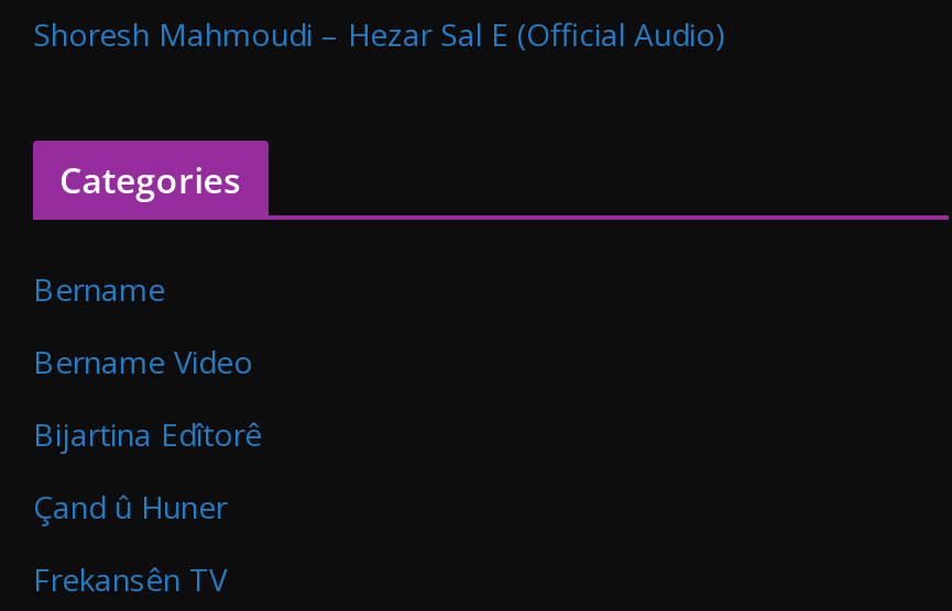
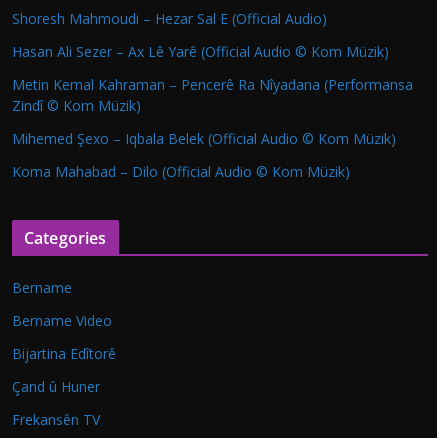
+ Hasan Ali Sezer – Ax Lê Yarê (Official Audio © Kom Müzik)
+ Metin Kemal Kahraman – Pencerê Ra Nîyadana (Performansa
+ Zindî © Kom Müzik)
+ Mihemed Şexo – Iqbala Belek (Official Audio © Kom Müzik)
+ Koma Mahabad – Dilo (Official Audio © Kom Müzik)
